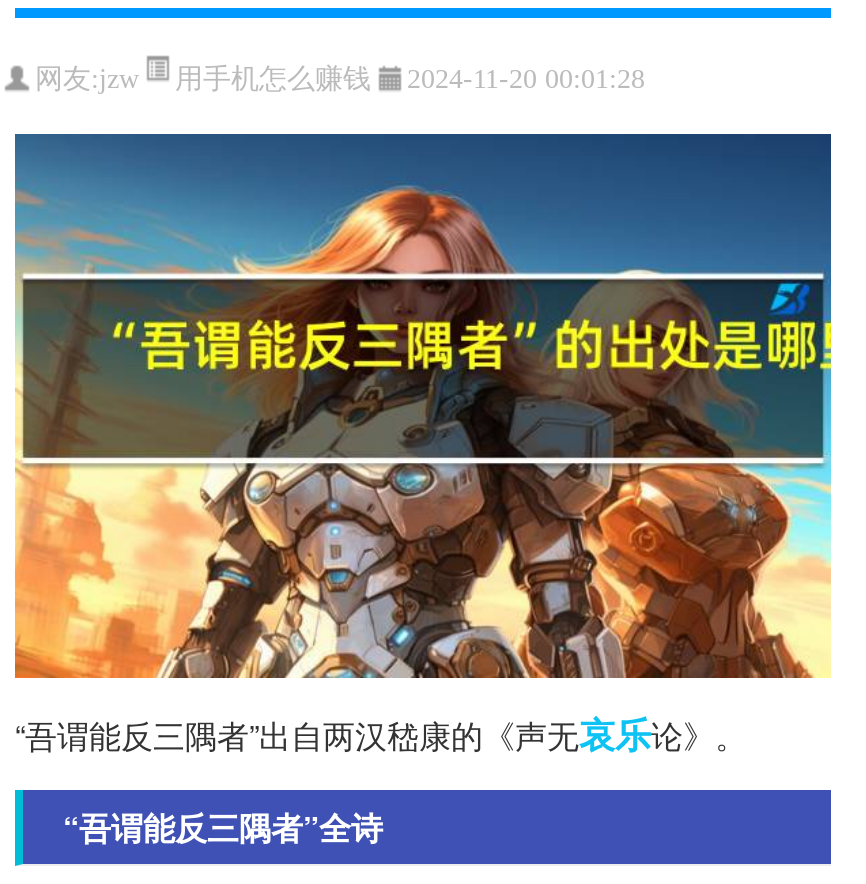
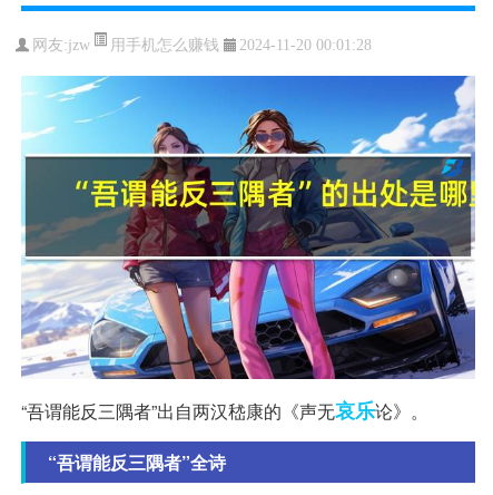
- [image]
+ [image]
